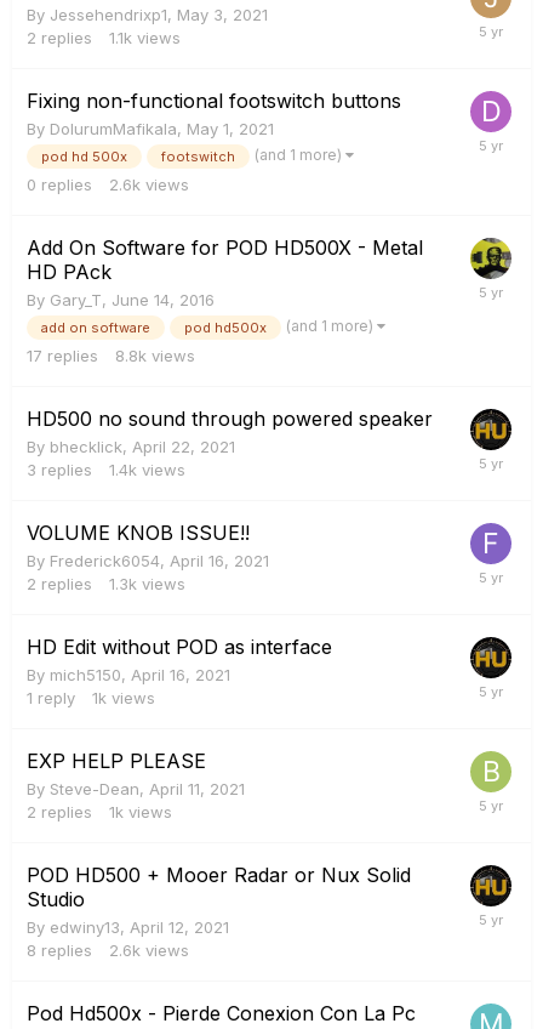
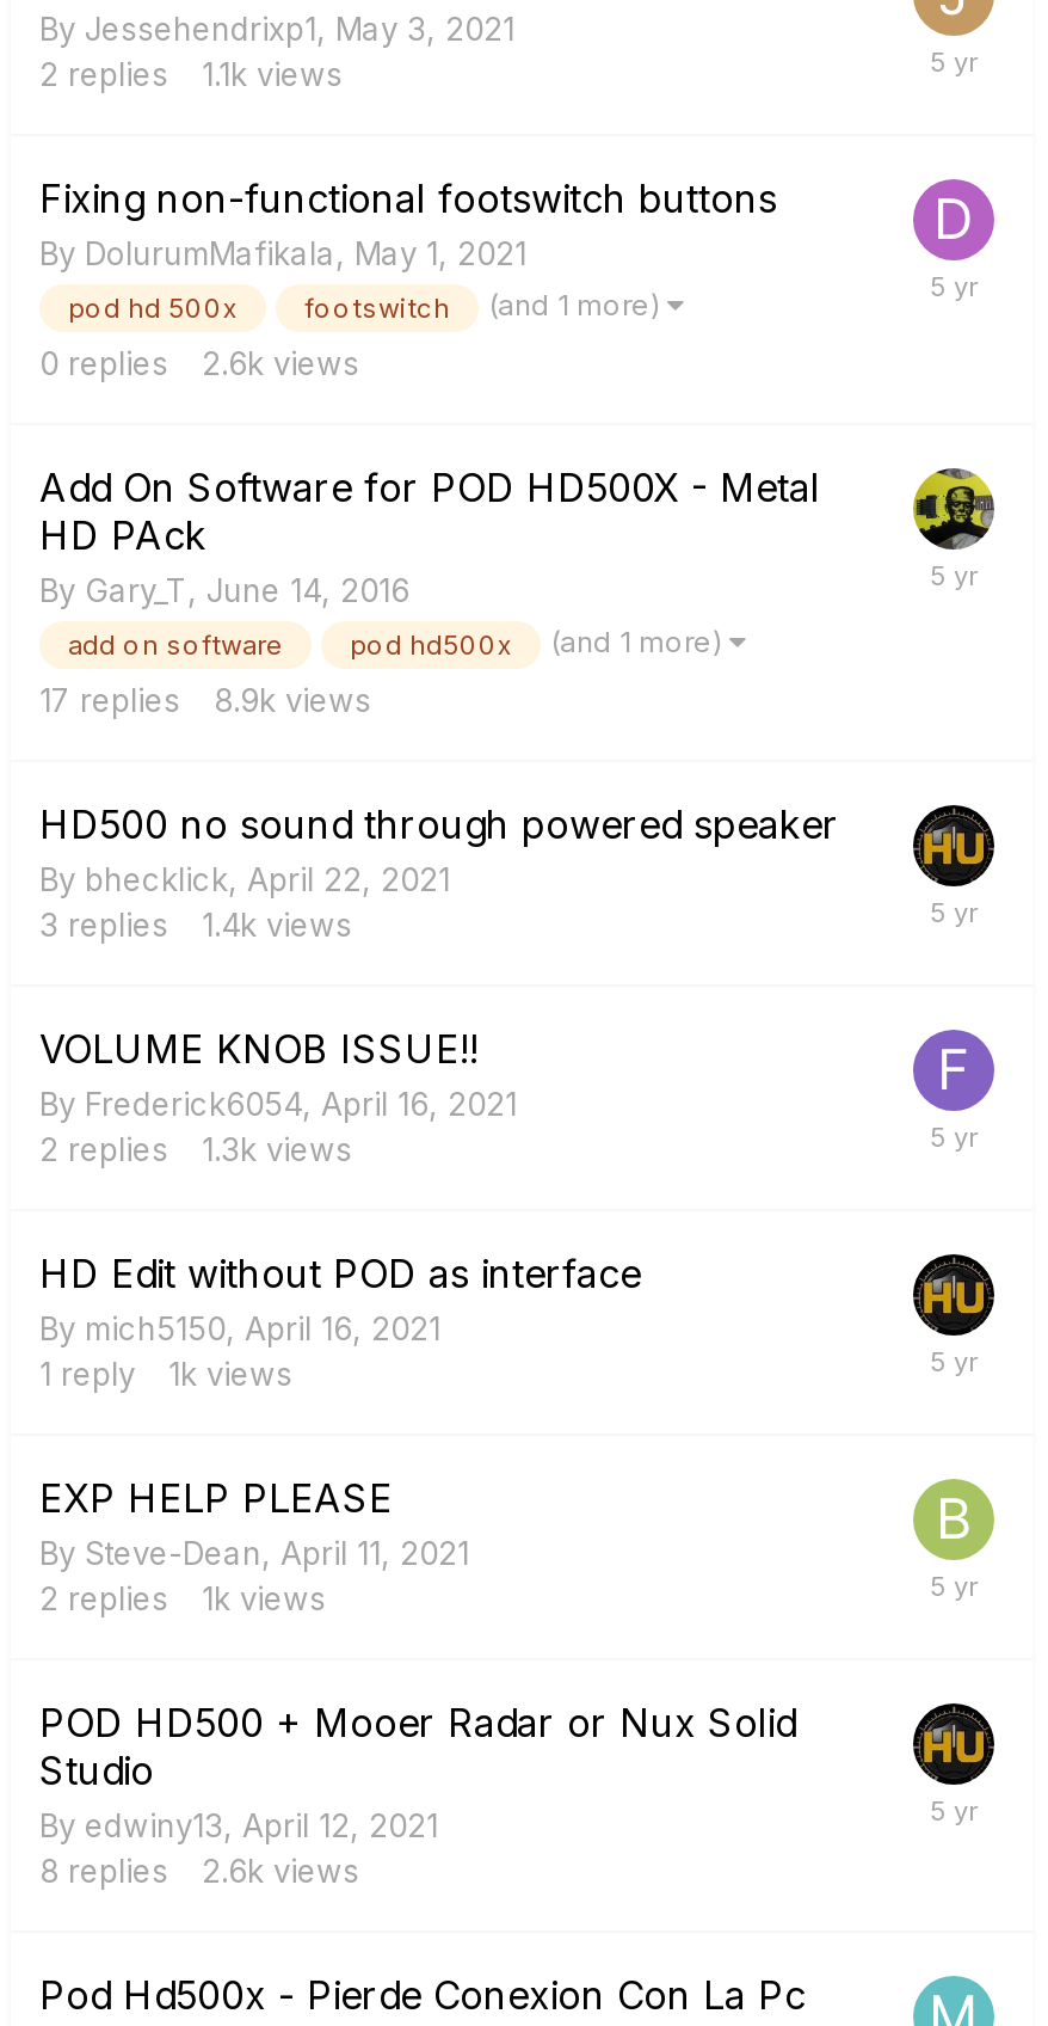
- 17 replies 8.8k views
+ 17 replies 8.9k views
